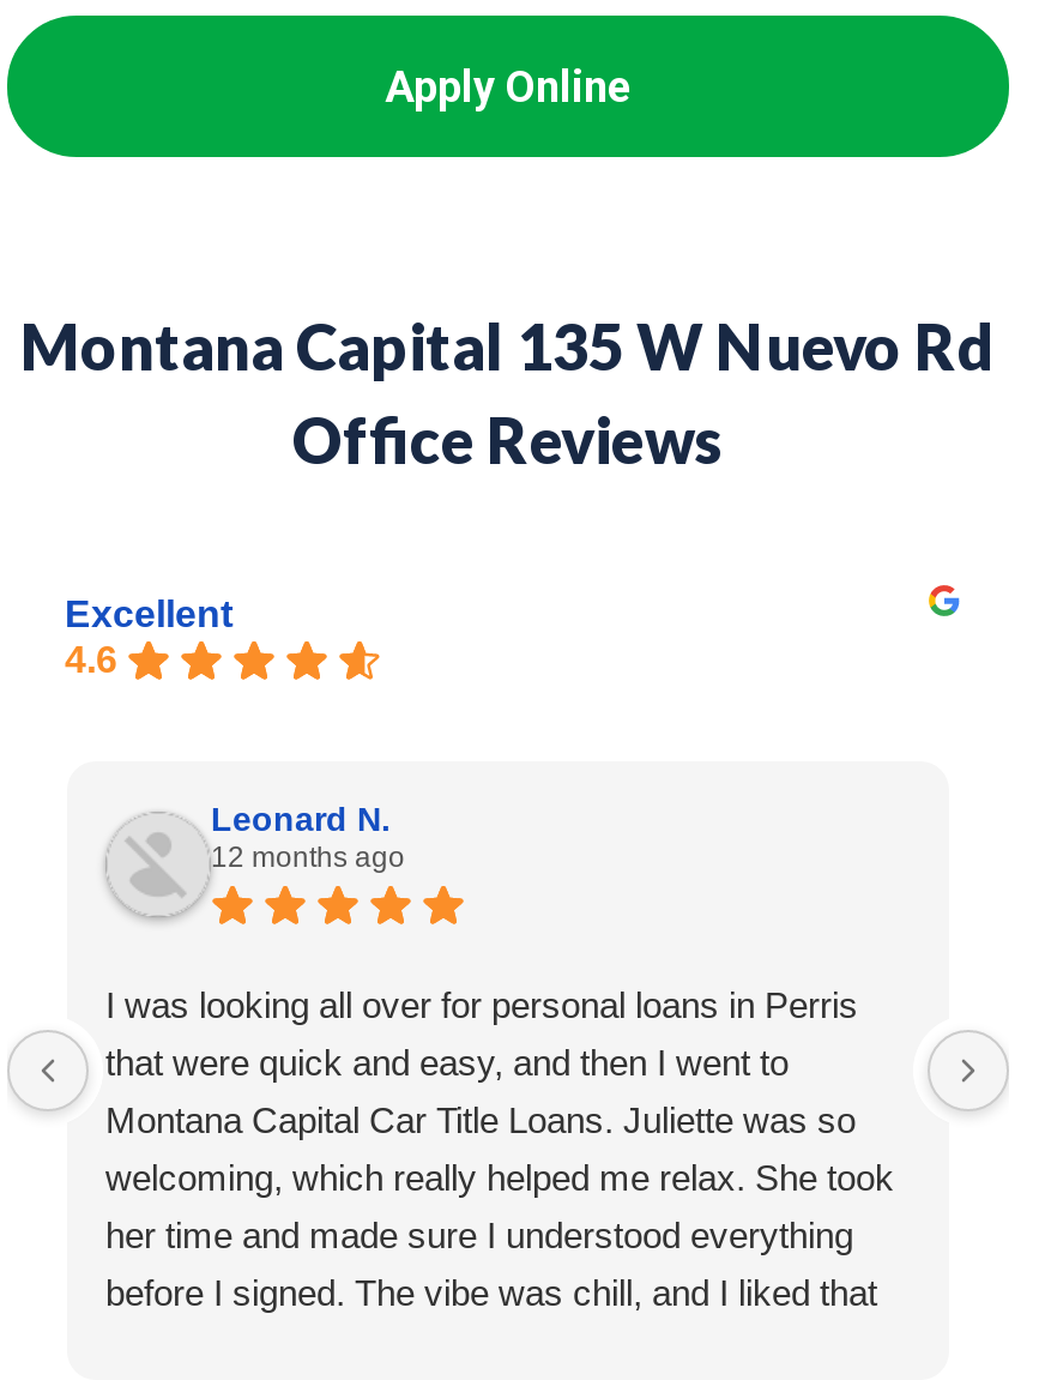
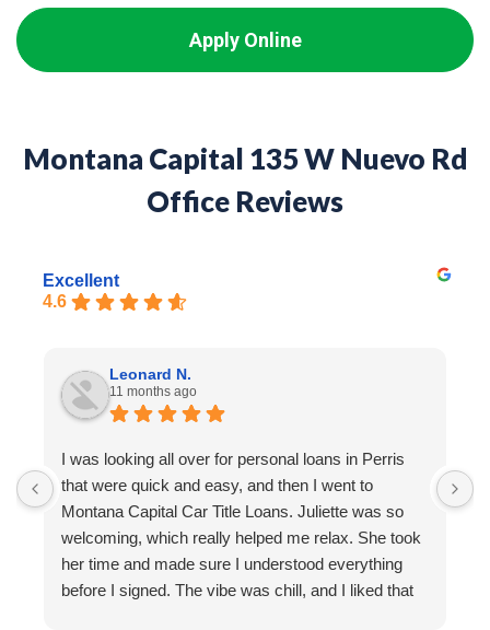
- 12 months ago
+ 11 months ago
